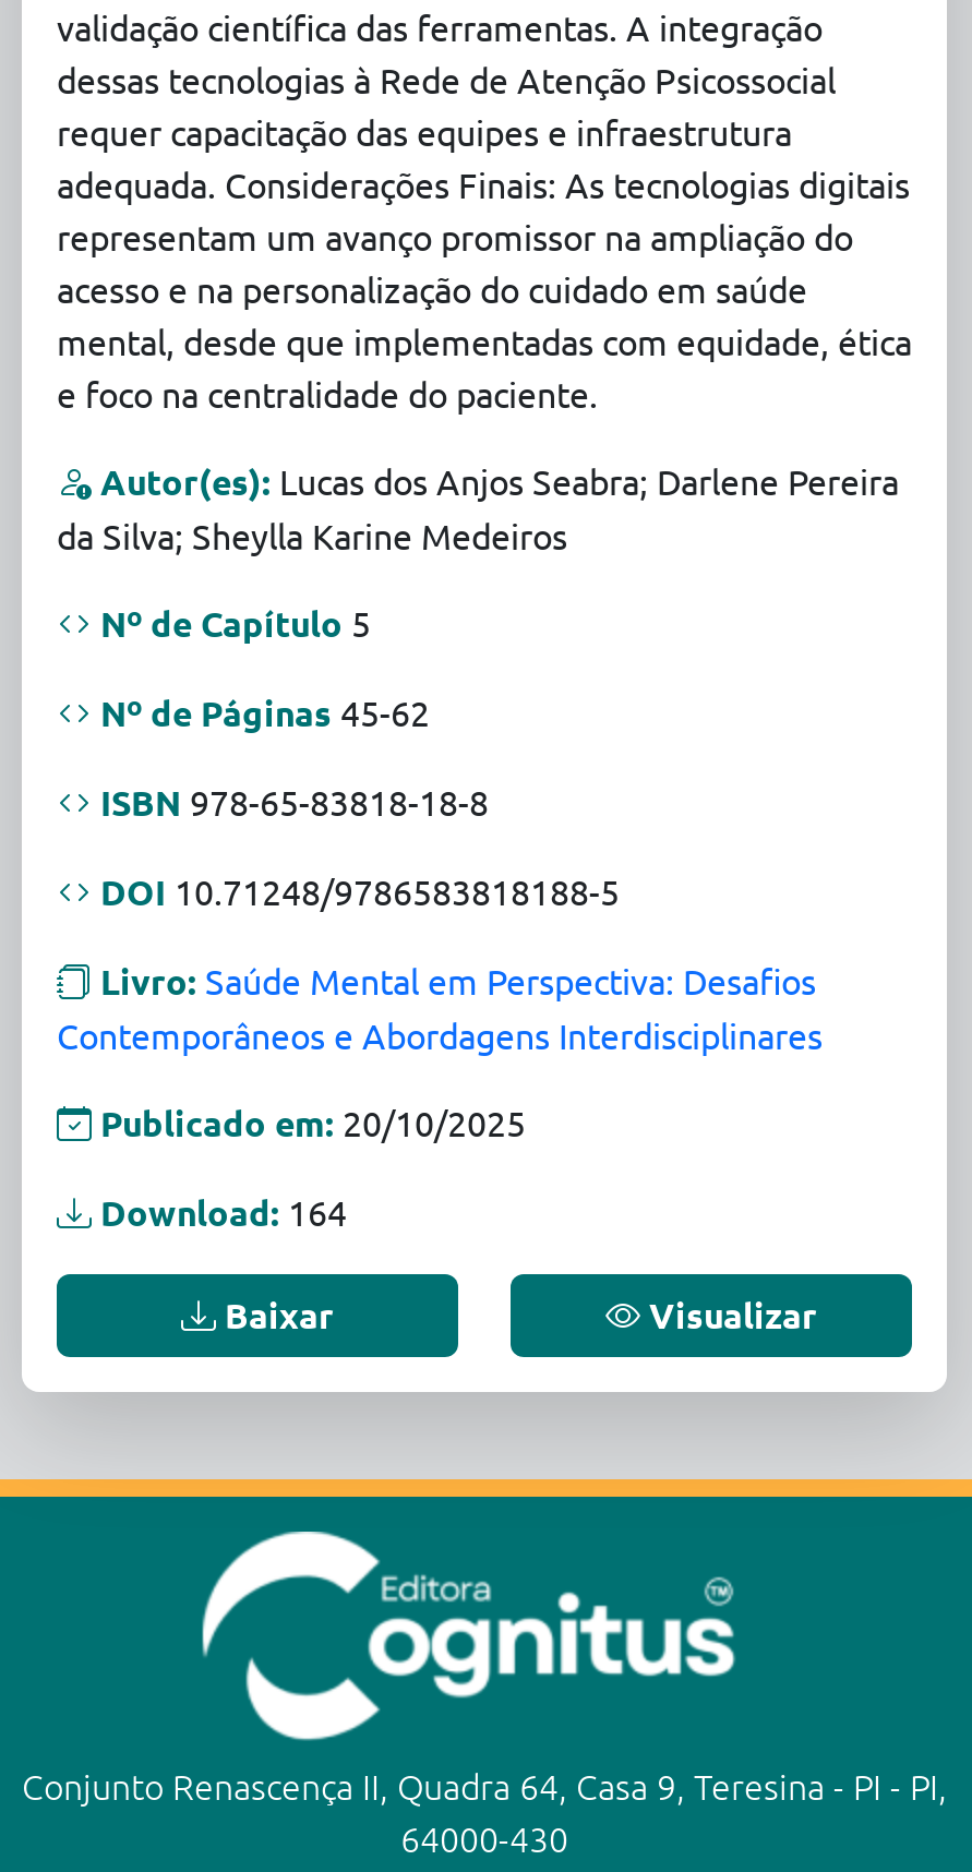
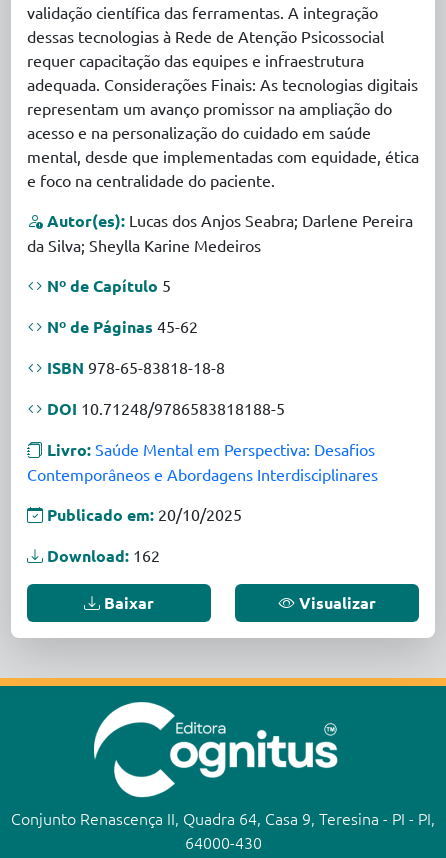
- Download: 164
+ Download: 162
